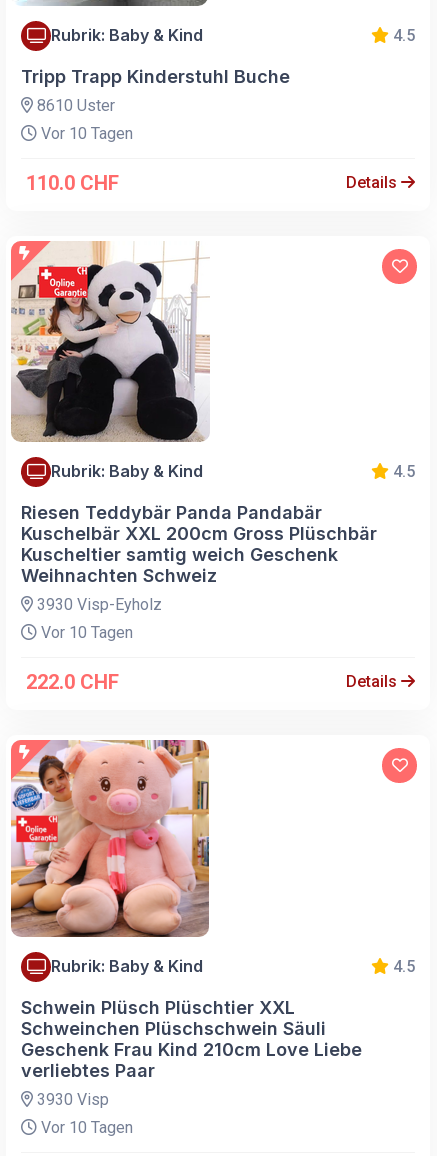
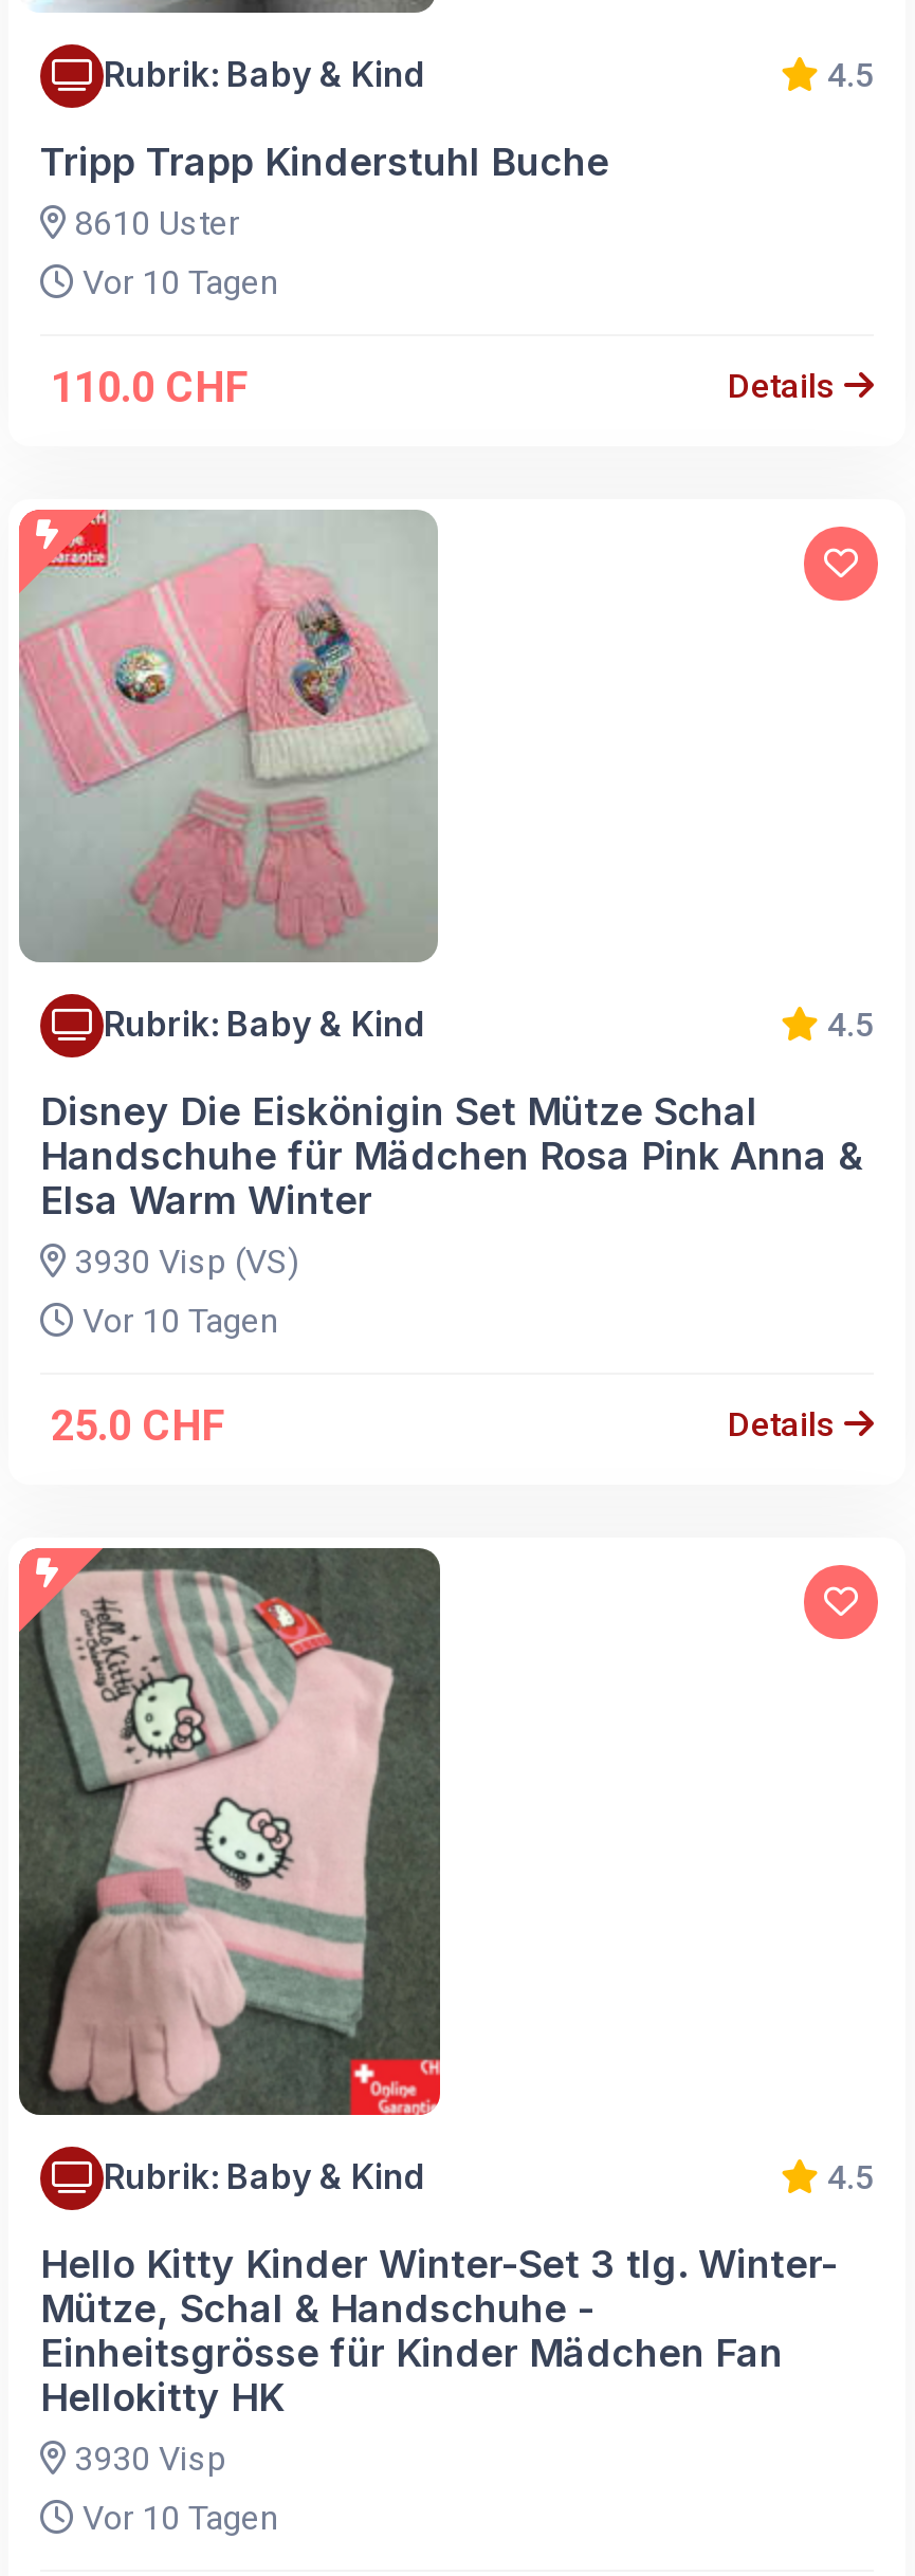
- [image]
+ [image]

- Riesen Teddybär Panda Pandabär
- Kuschelbär XXL 200cm Gross Plüschbär
- Kuscheltier samtig weich Geschenk
- Weihnachten Schweiz
- 3930 Visp-Eyholz
+ Disney Die Eiskönigin Set Mütze Schal
+ Handschuhe für Mädchen Rosa Pink Anna &
+ Elsa Warm Winter
+ 3930 Visp (VS)

- 222.0 CHF
+ 25.0 CHF

- [image]
+ [image]

- Schwein Plüsch Plüschtier XXL
- Schweinchen Plüschschwein Säuli
- Geschenk Frau Kind 210cm Love Liebe
- verliebtes Paar
+ Hello Kitty Kinder Winter-Set 3 tlg. Winter-
+ Mütze, Schal & Handschuhe -
+ Einheitsgrösse für Kinder Mädchen Fan
+ Hellokitty HK
